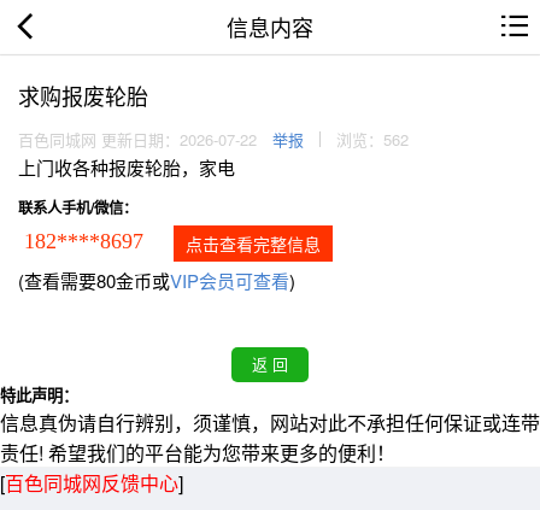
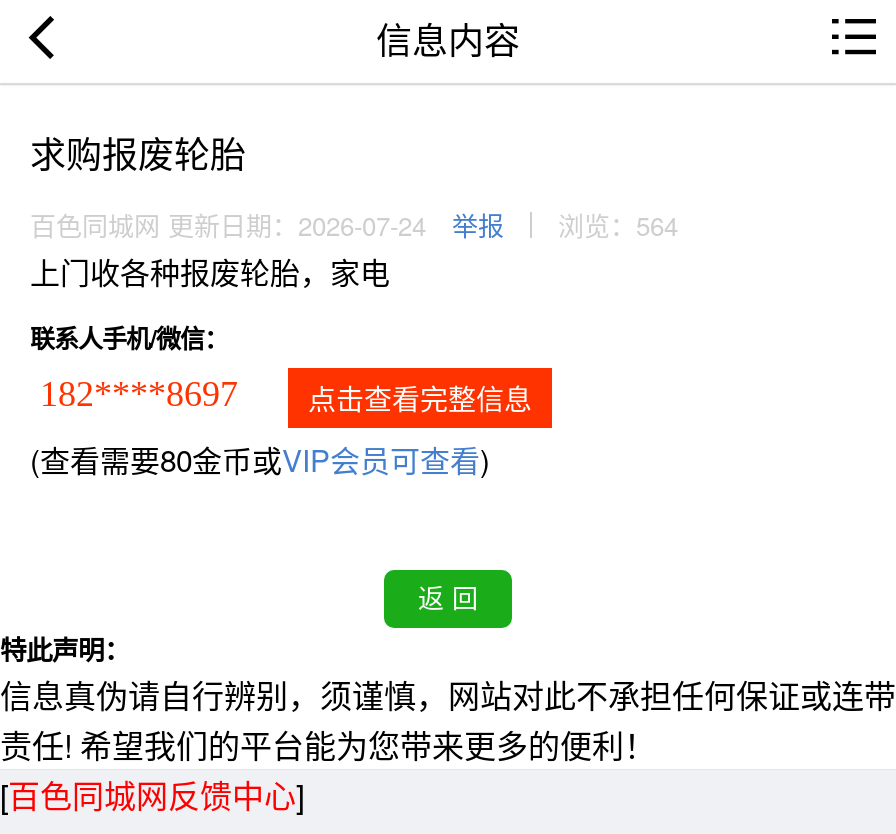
- 百色同城网 更新日期：2026-07-22
+ 百色同城网 更新日期：2026-07-24

- 浏览：562
+ 浏览：564
